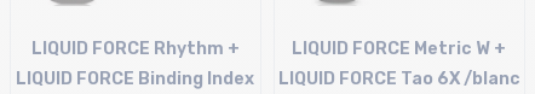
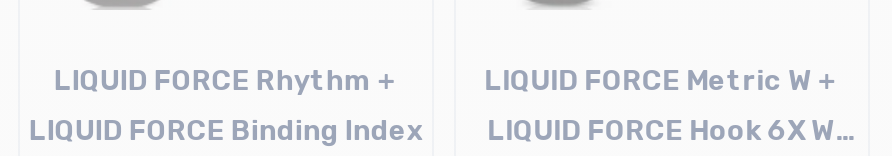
- LIQUID FORCE Tao 6X /blanc
+ LIQUID FORCE Hook 6X W
